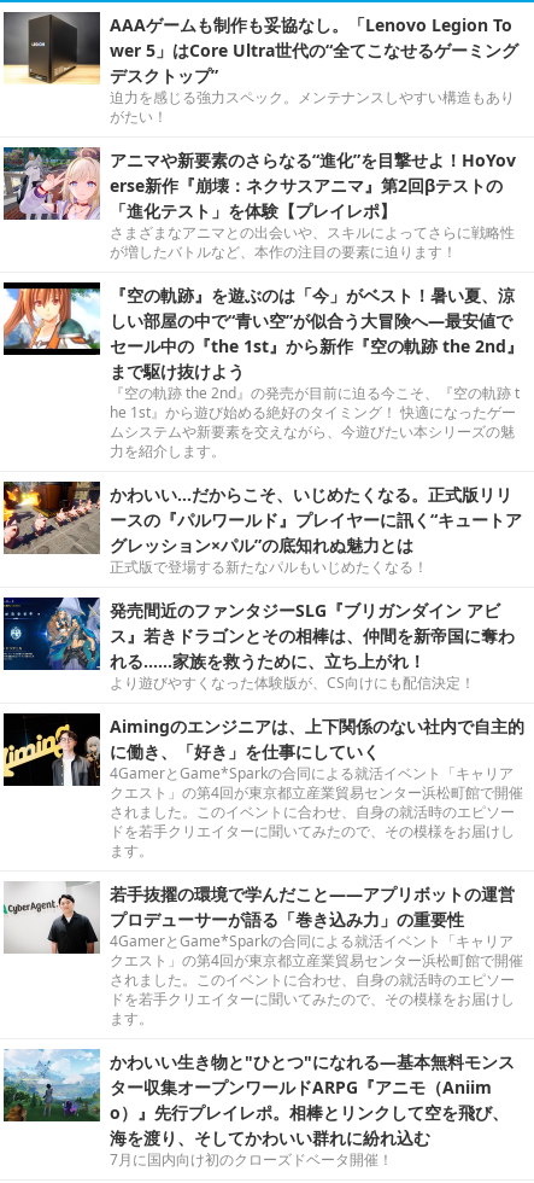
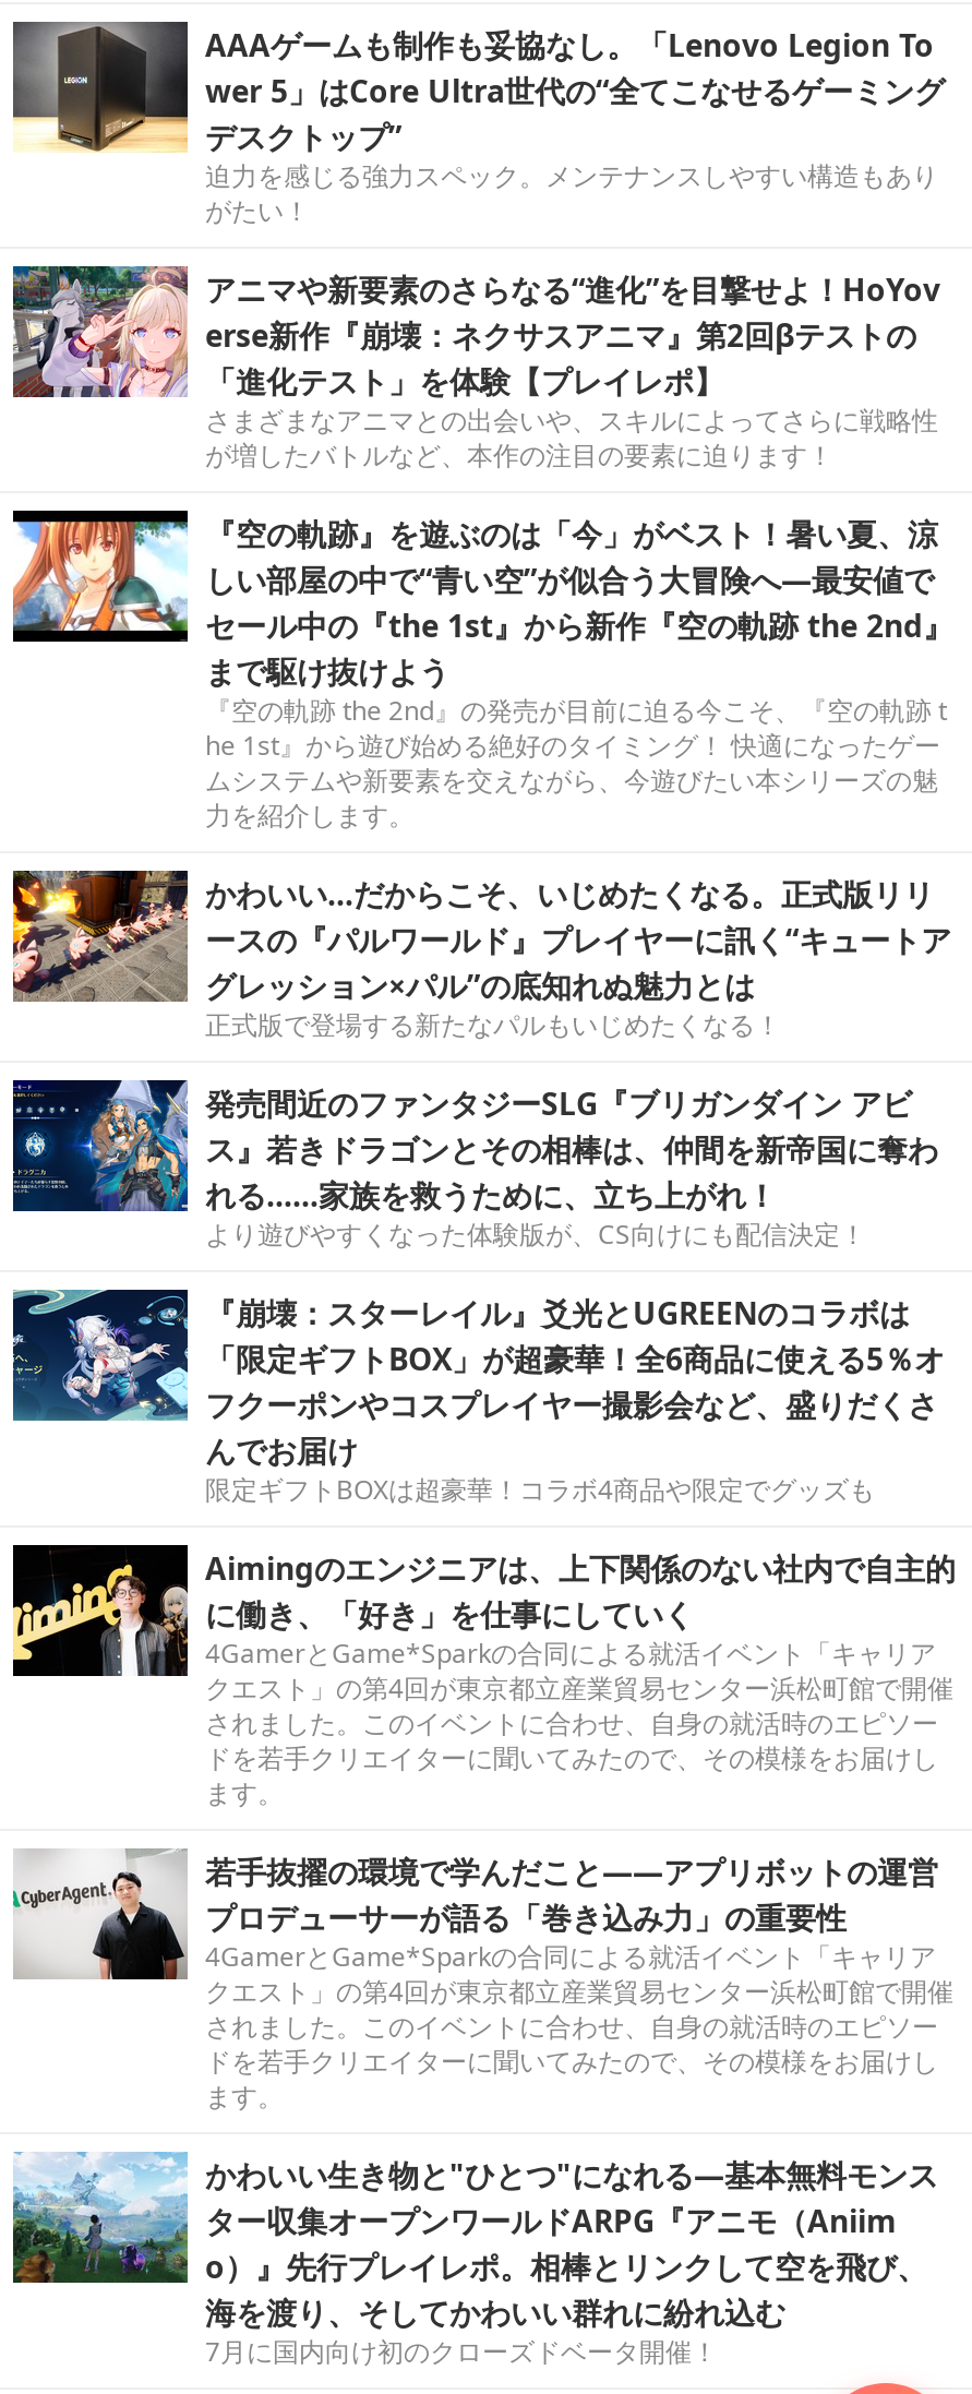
+ [image]
+ 『崩壊：スターレイル』爻光とUGREENのコラボは
+ 「限定ギフトBOX」が超豪華！全6商品に使える5％オ
+ フクーポンやコスプレイヤー撮影会など、盛りだくさ
+ んでお届け
+ 限定ギフトBOXは超豪華！コラボ4商品や限定でグッズも
